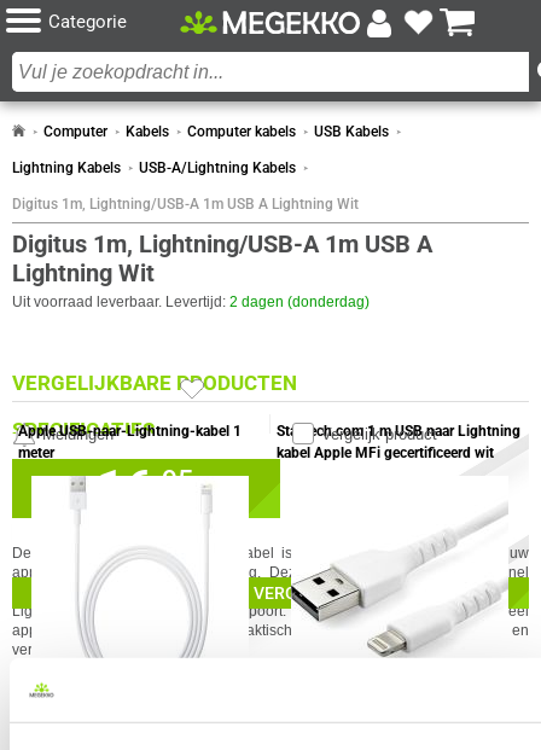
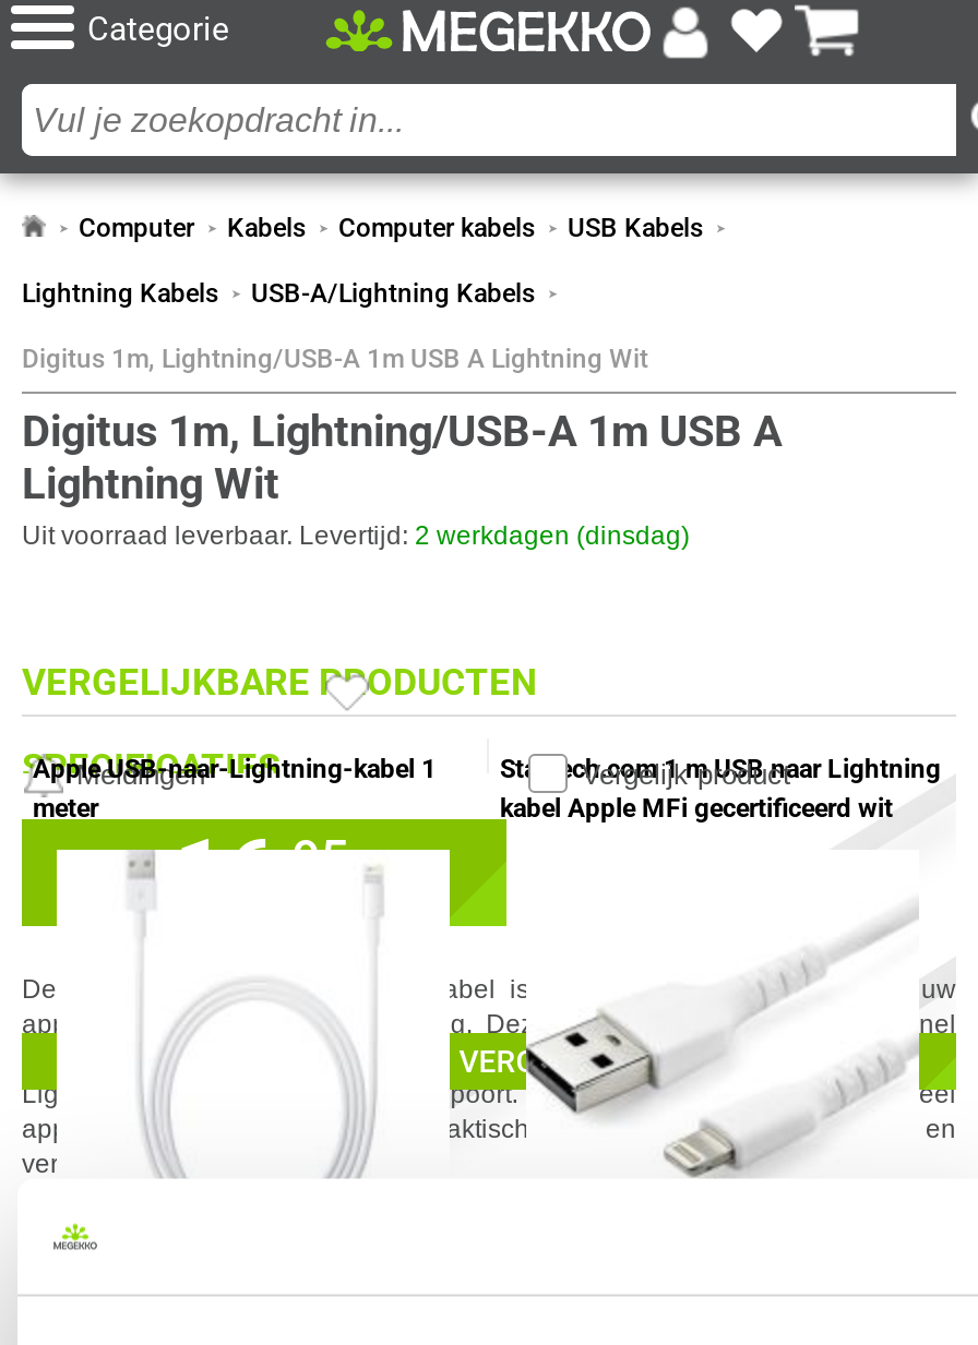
- Uit voorraad leverbaar. Levertijd: 2 dagen (donderdag)
+ Uit voorraad leverbaar. Levertijd: 2 werkdagen (dinsdag)
